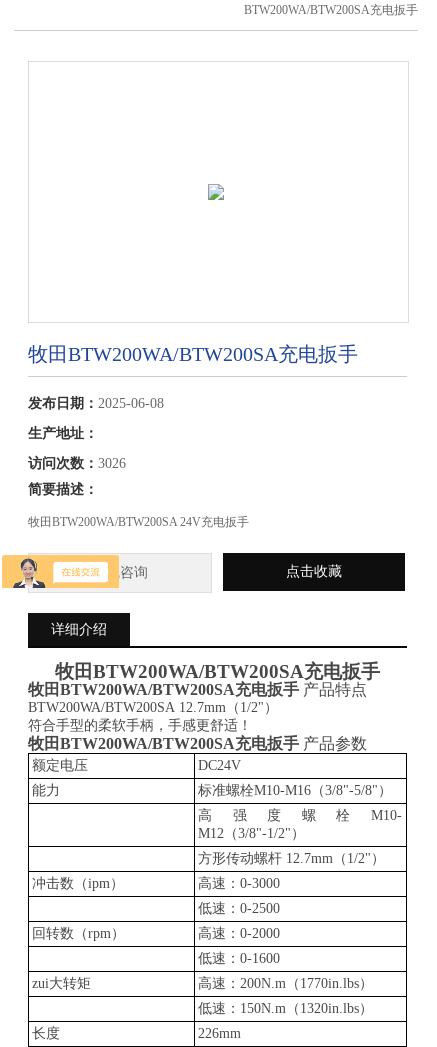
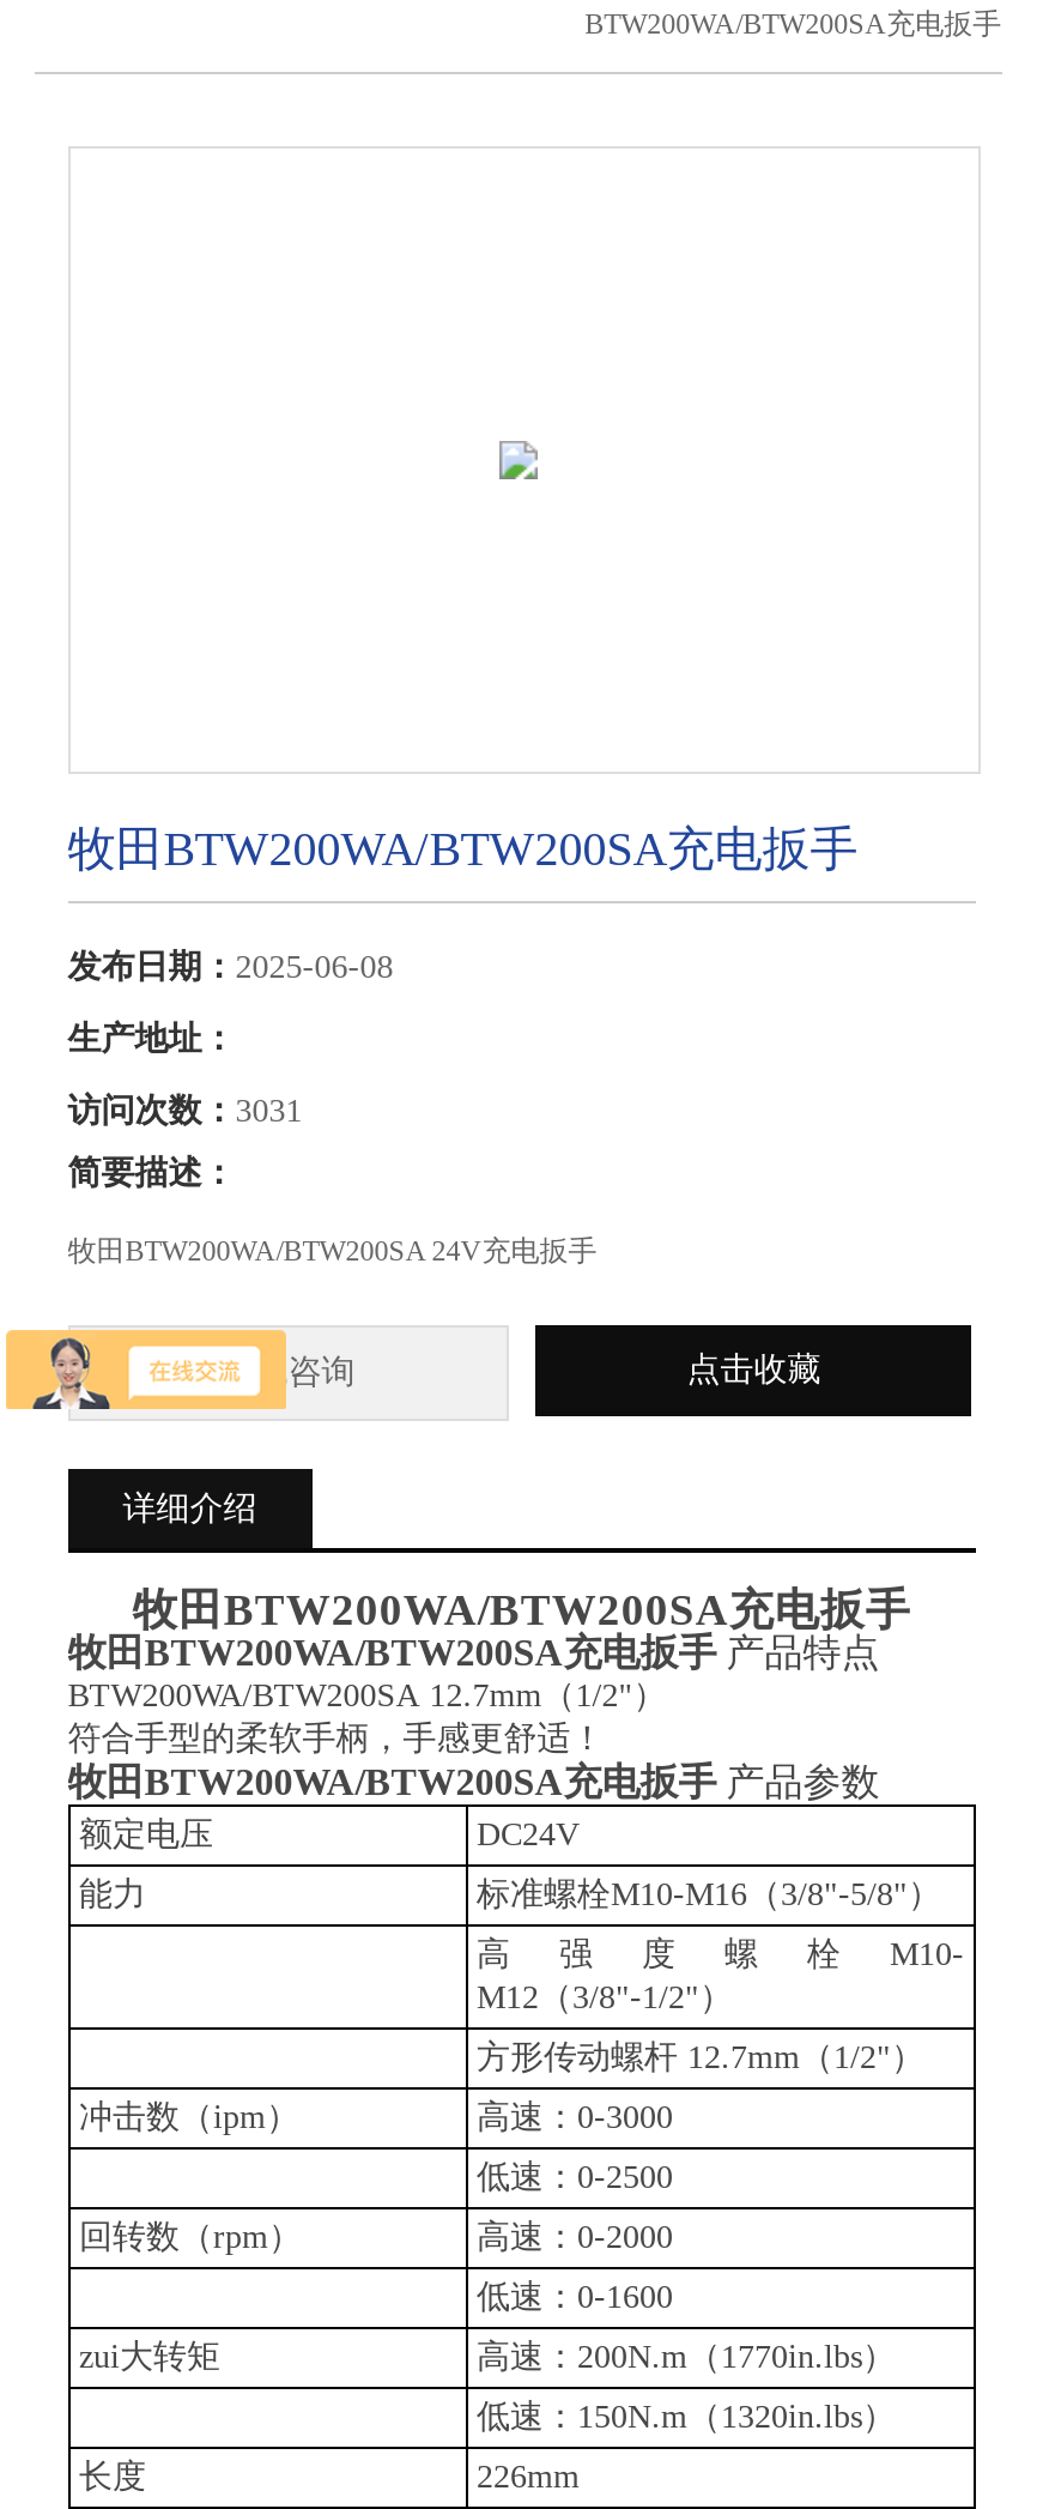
- 访问次数：3026
+ 访问次数：3031
